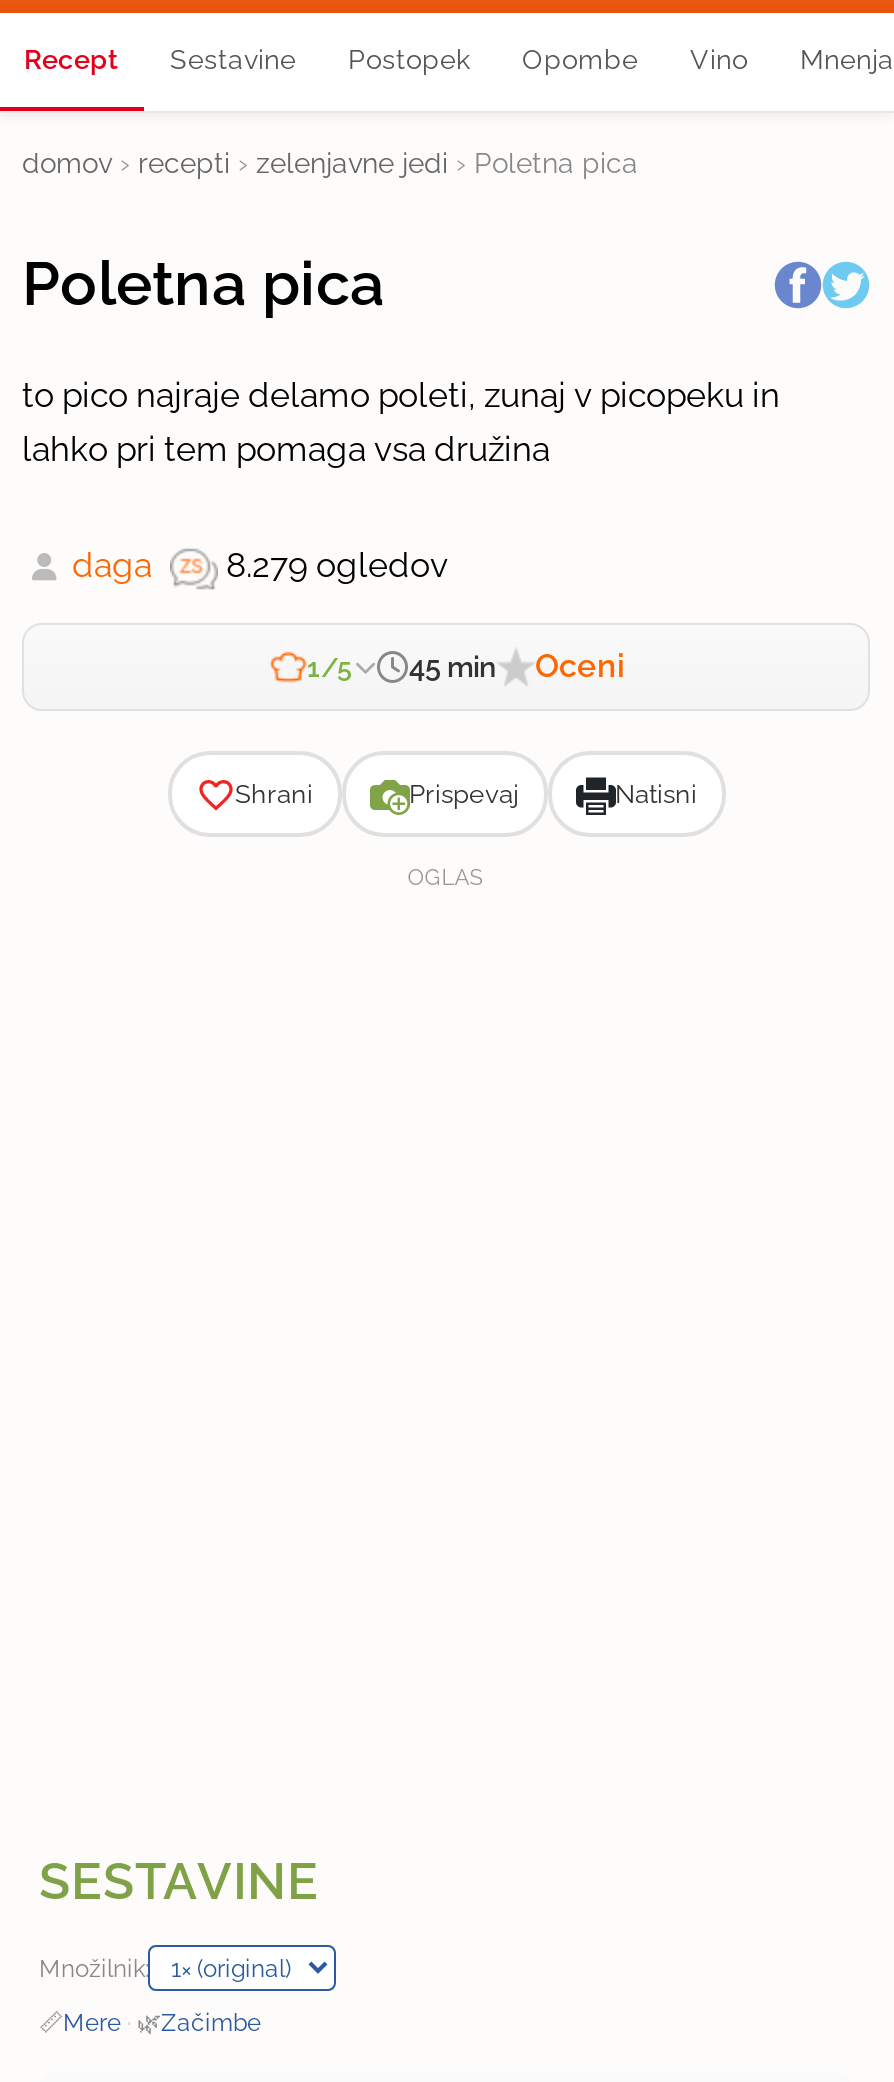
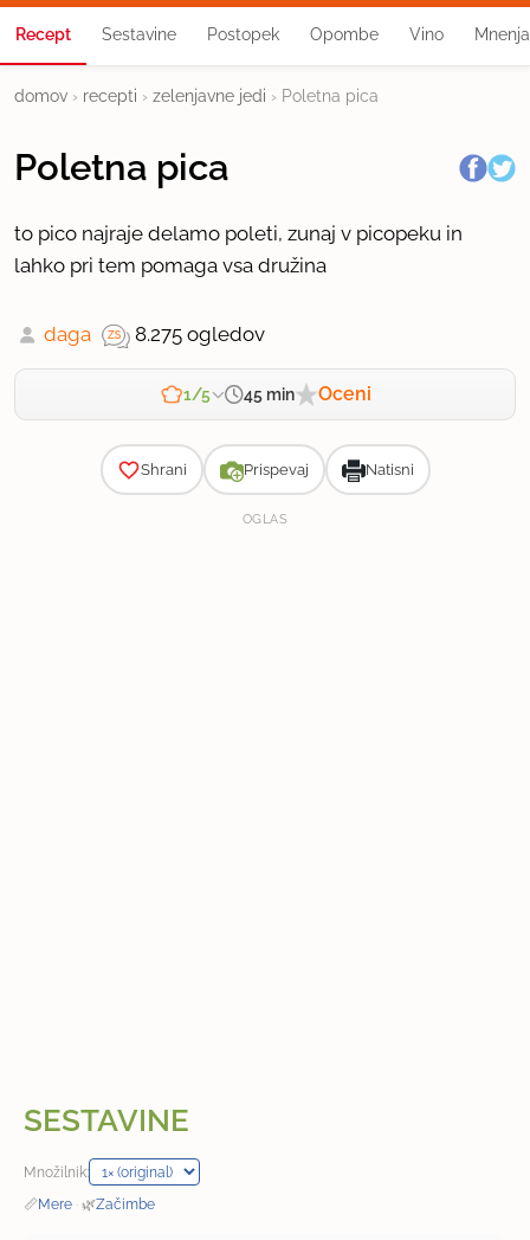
- daga 8.279 ogledov
+ daga 8.275 ogledov
